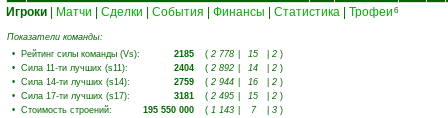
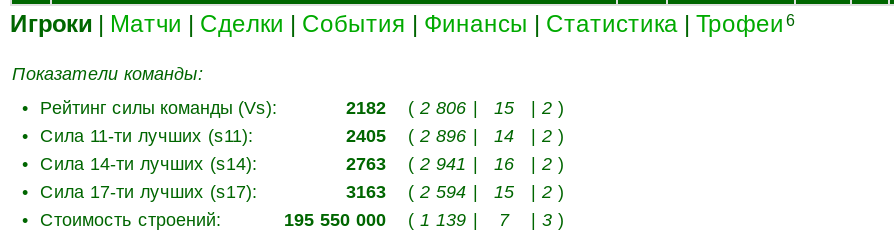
- 2185
+ 2182

- (2 778
+ (2 806

- 2404
+ 2405

- (2 892
+ (2 896

- 2759
+ 2763

- (2 944
+ (2 941

- 3181
+ 3163

- (2 495
+ (2 594

- 195 550 000 (1 143 7 3 )
+ 195 550 000 (1 139 7 3 )
